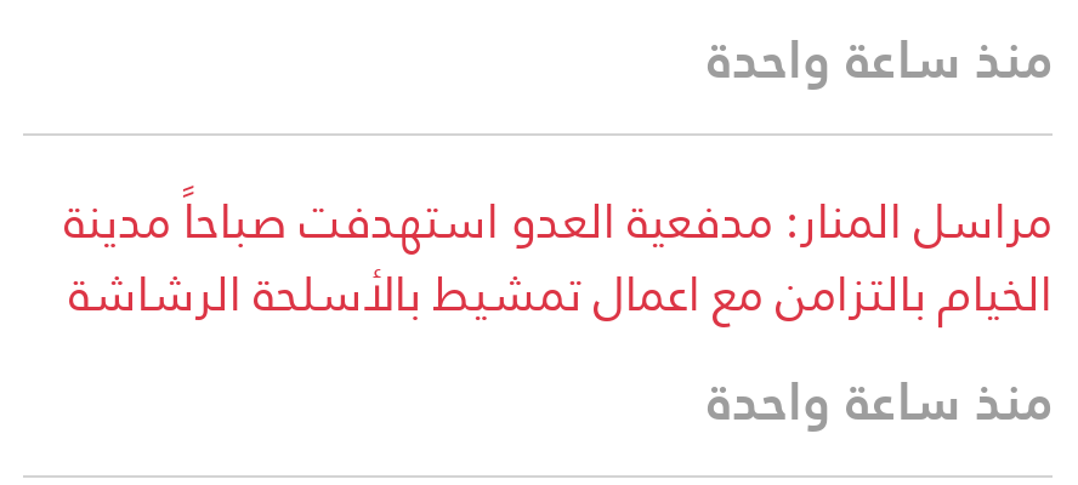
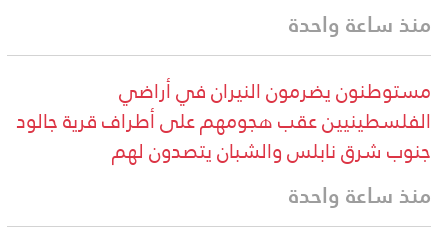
- مراسل المنار: مدفعية العدو استهدفت صباحاً مدينة
- الخيام بالتزامن مع اعمال تمشيط بالأسلحة الرشاشة
+ مستوطنون يضرمون النيران في أراضي
+ الفلسطينيين عقب هجومهم على أطراف قرية جالود
+ جنوب شرق نابلس والشبان يتصدون لهم
